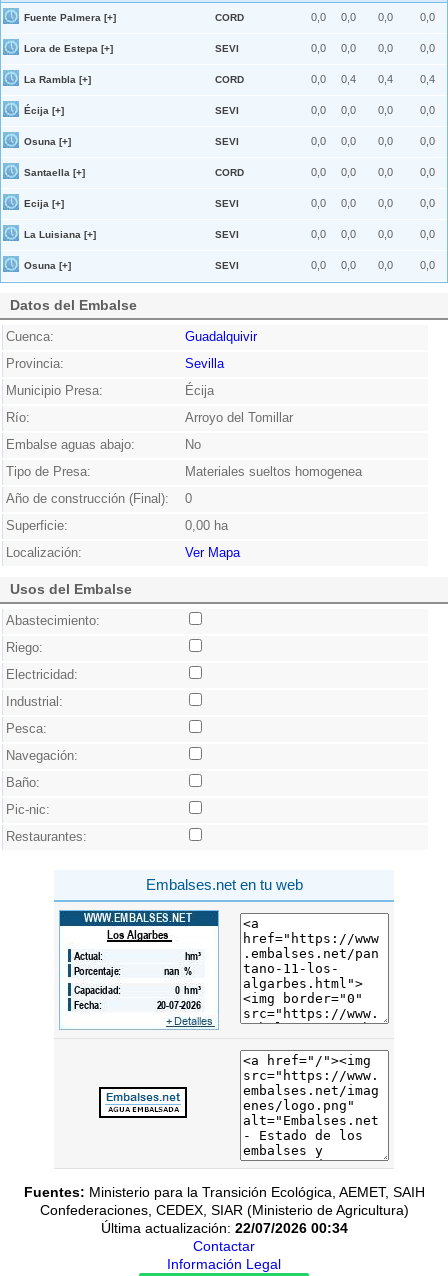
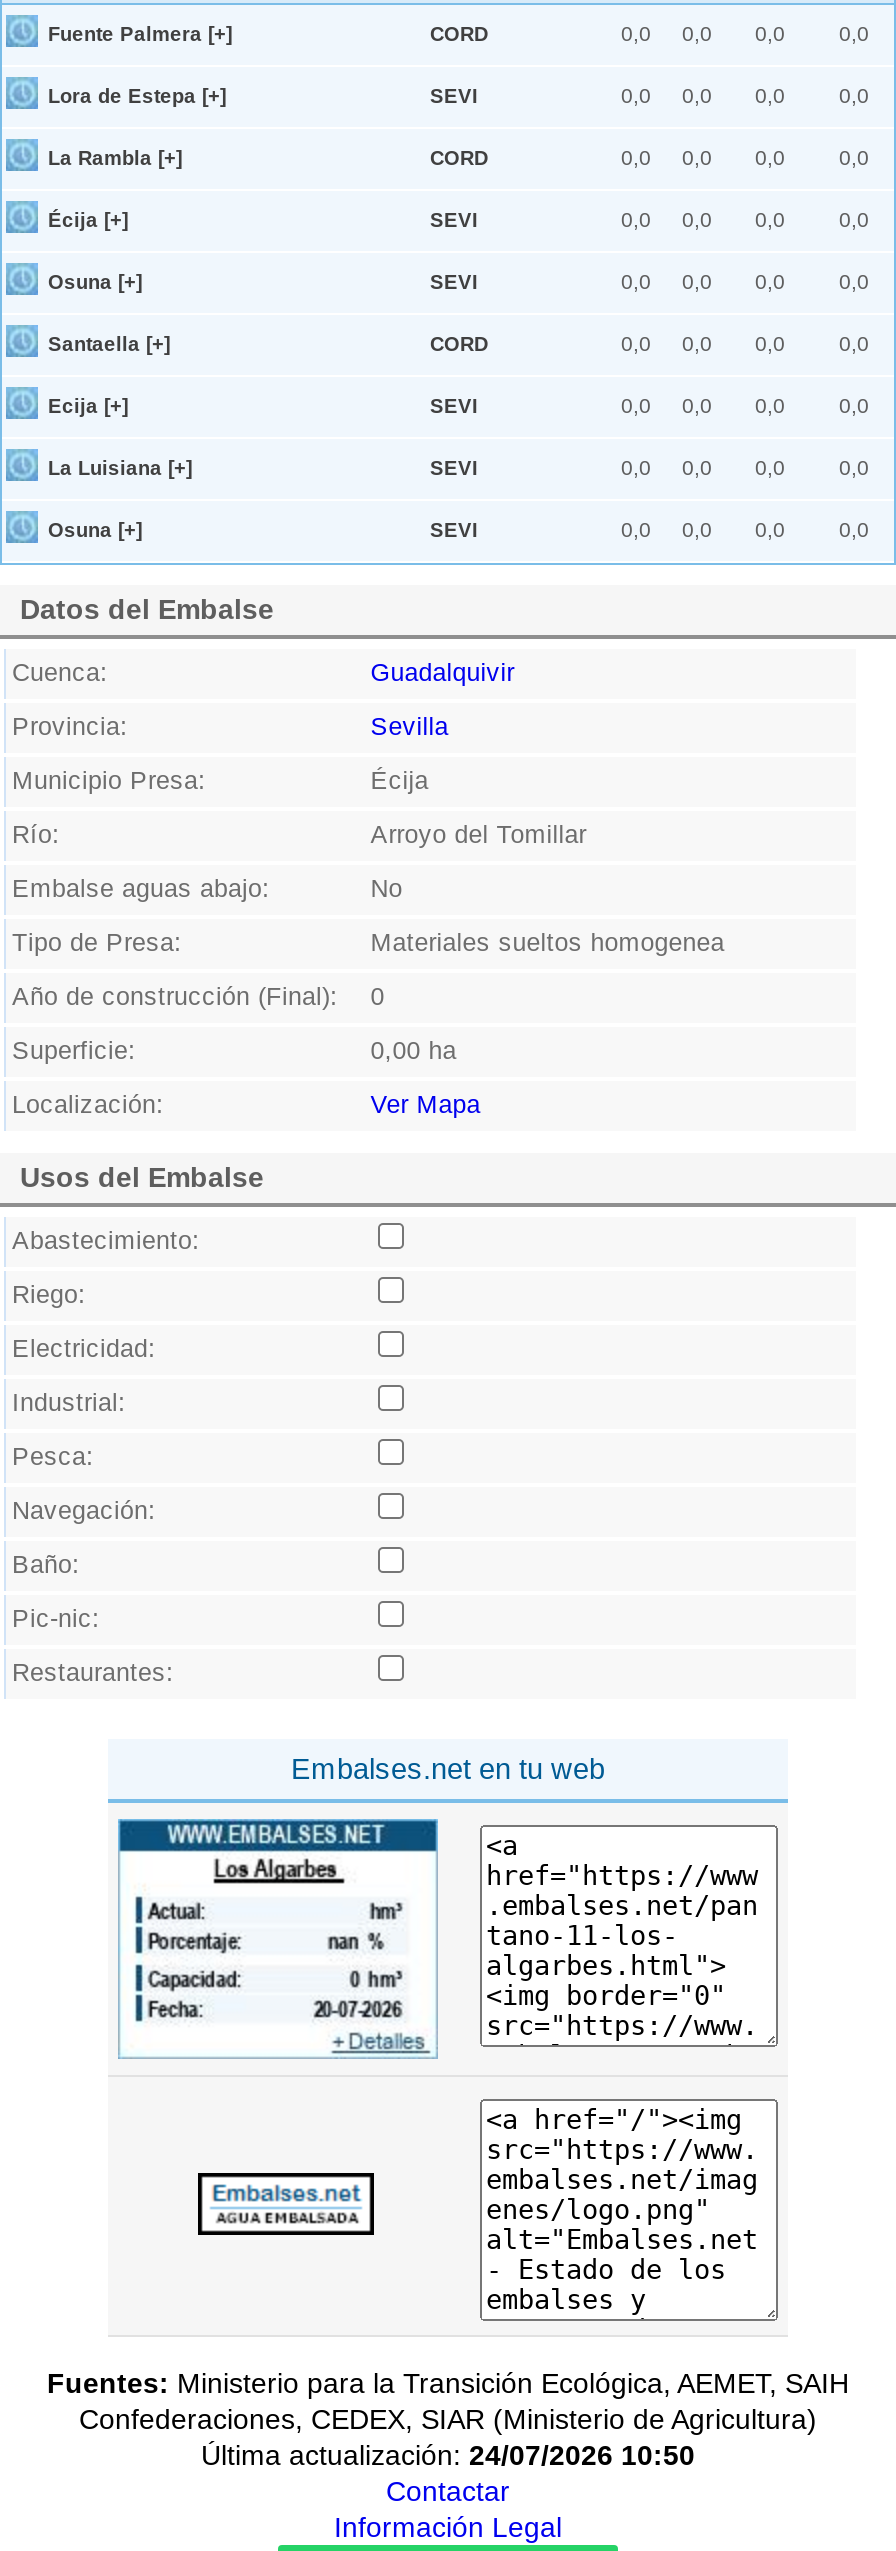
- 0,4
+ 0,0

- 0,4
+ 0,0

- 0,4
+ 0,0

- Última actualización: 22/07/2026 00:34
+ Última actualización: 24/07/2026 10:50
